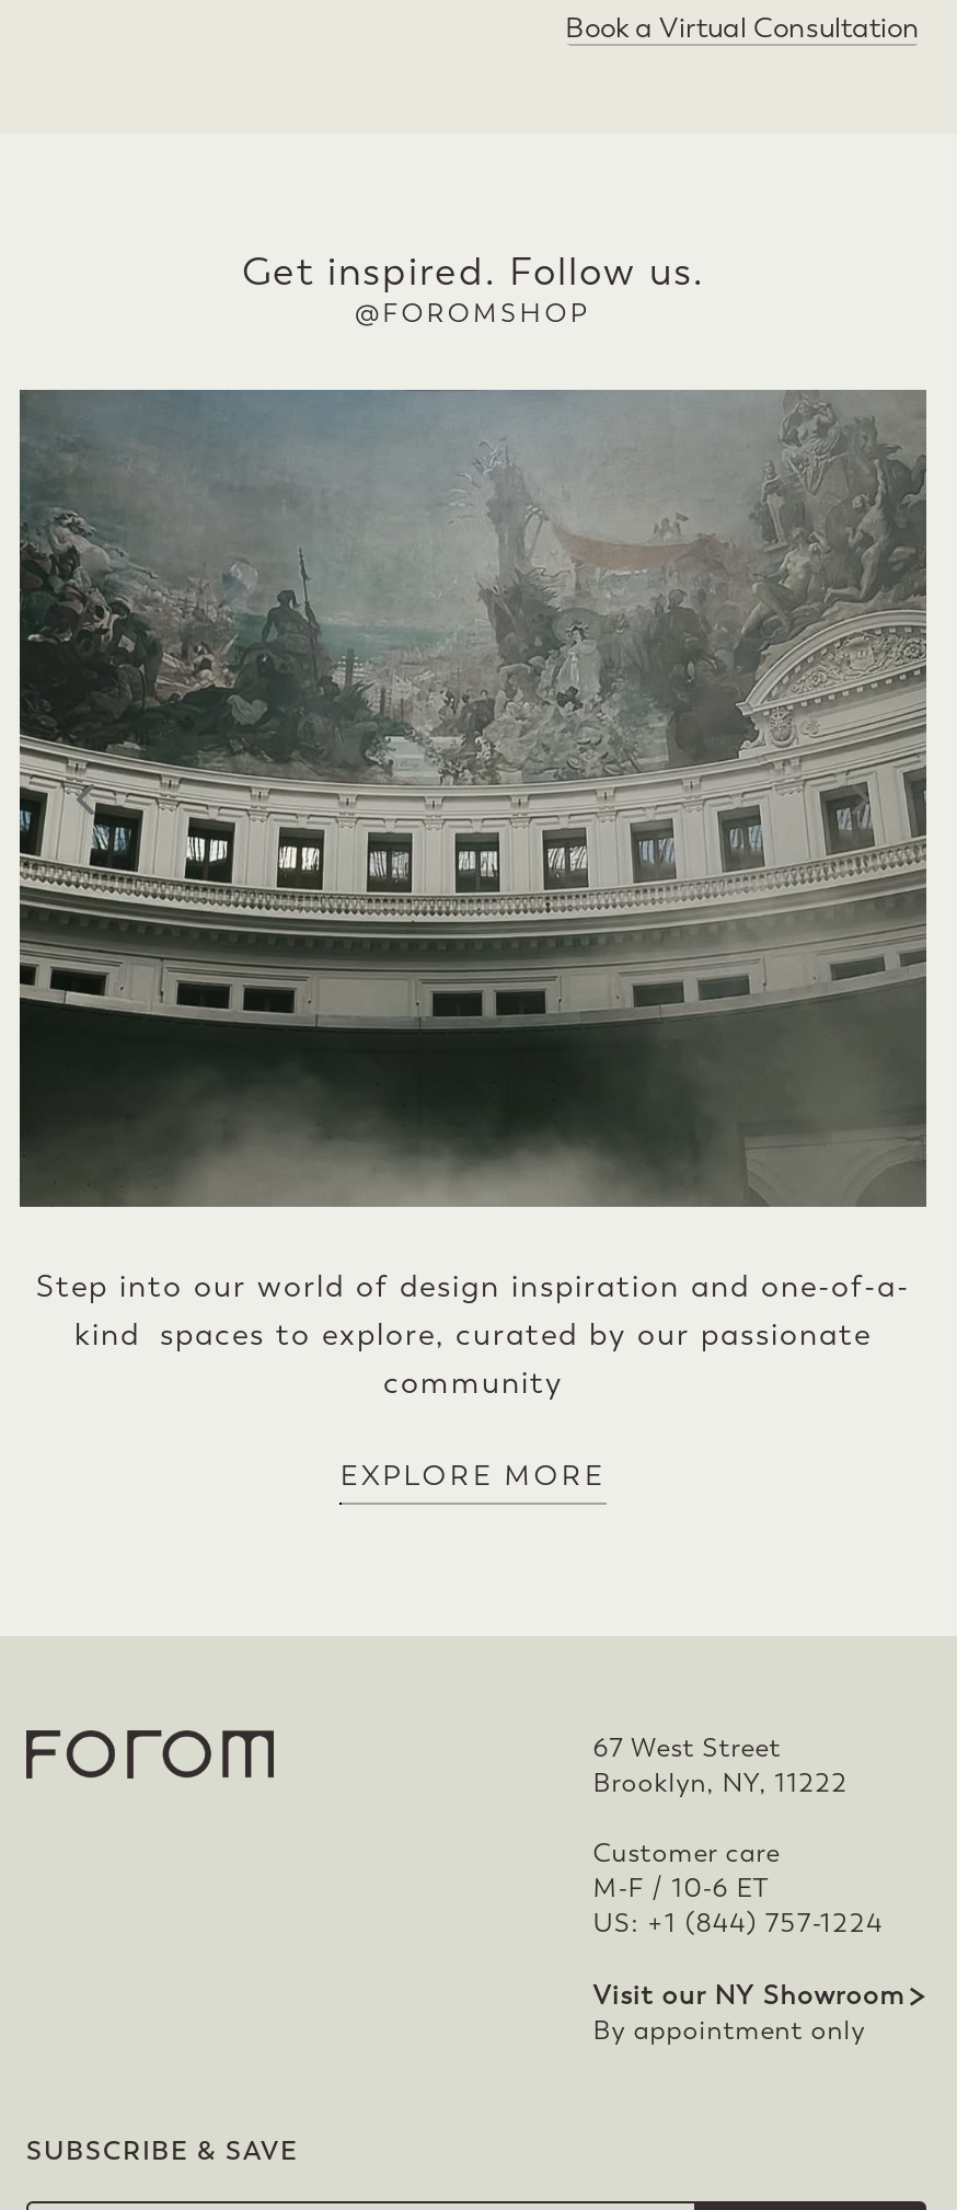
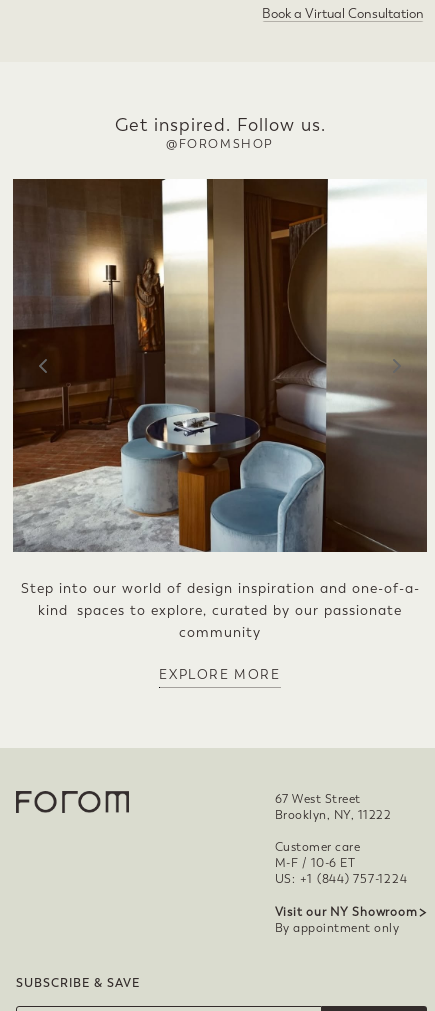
- [image]
+ [image]
